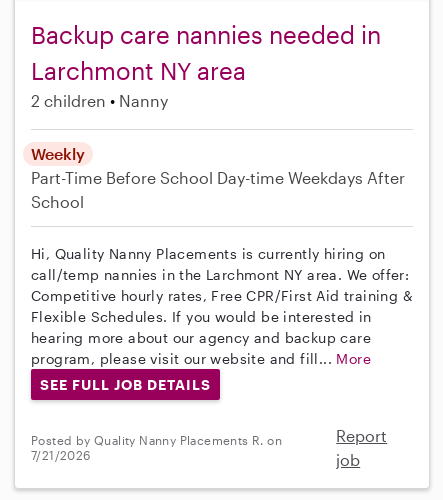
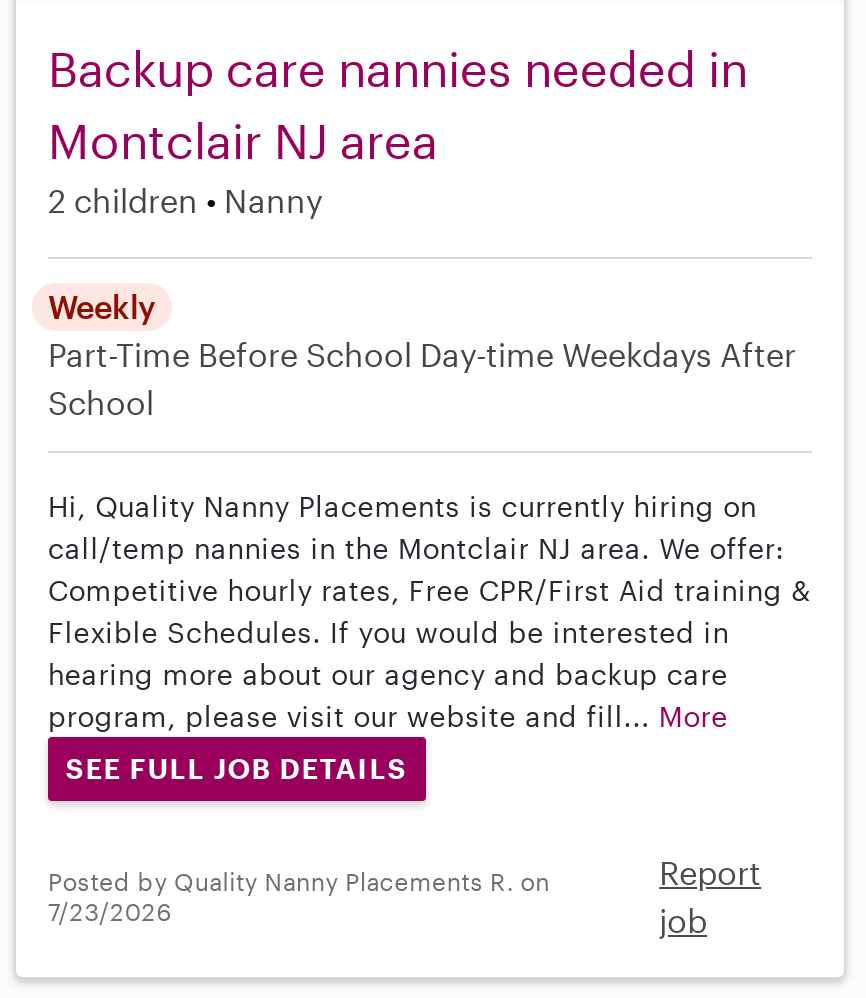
- Larchmont NY area
+ Montclair NJ area

- call/temp nannies in the Larchmont NY area. We offer:
+ call/temp nannies in the Montclair NJ area. We offer:

- 7/21/2026
+ 7/23/2026
